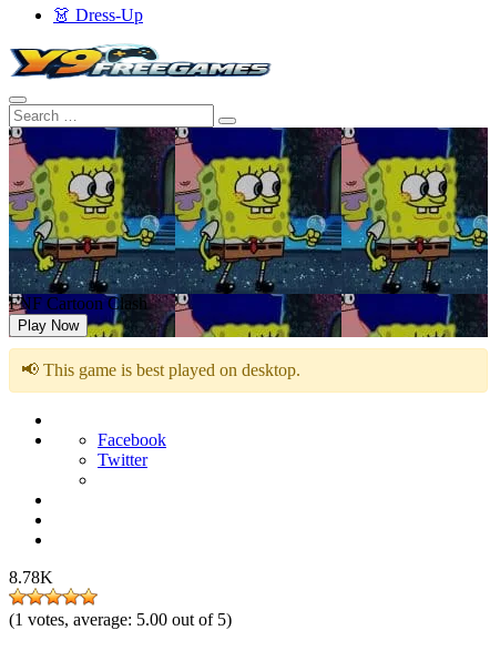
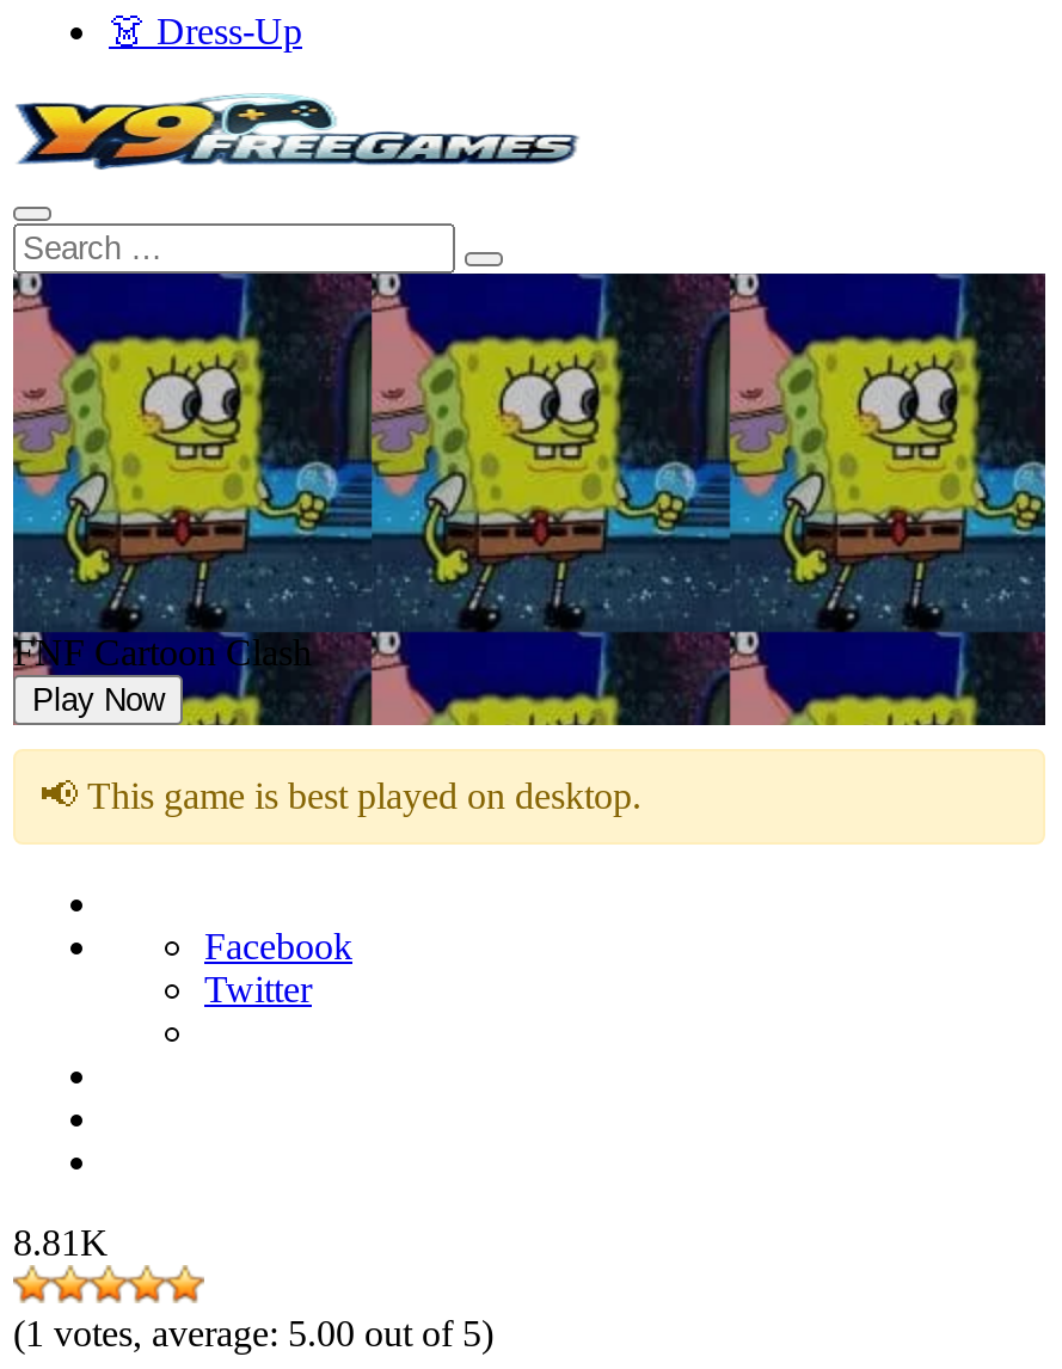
- 8.78K
+ 8.81K
